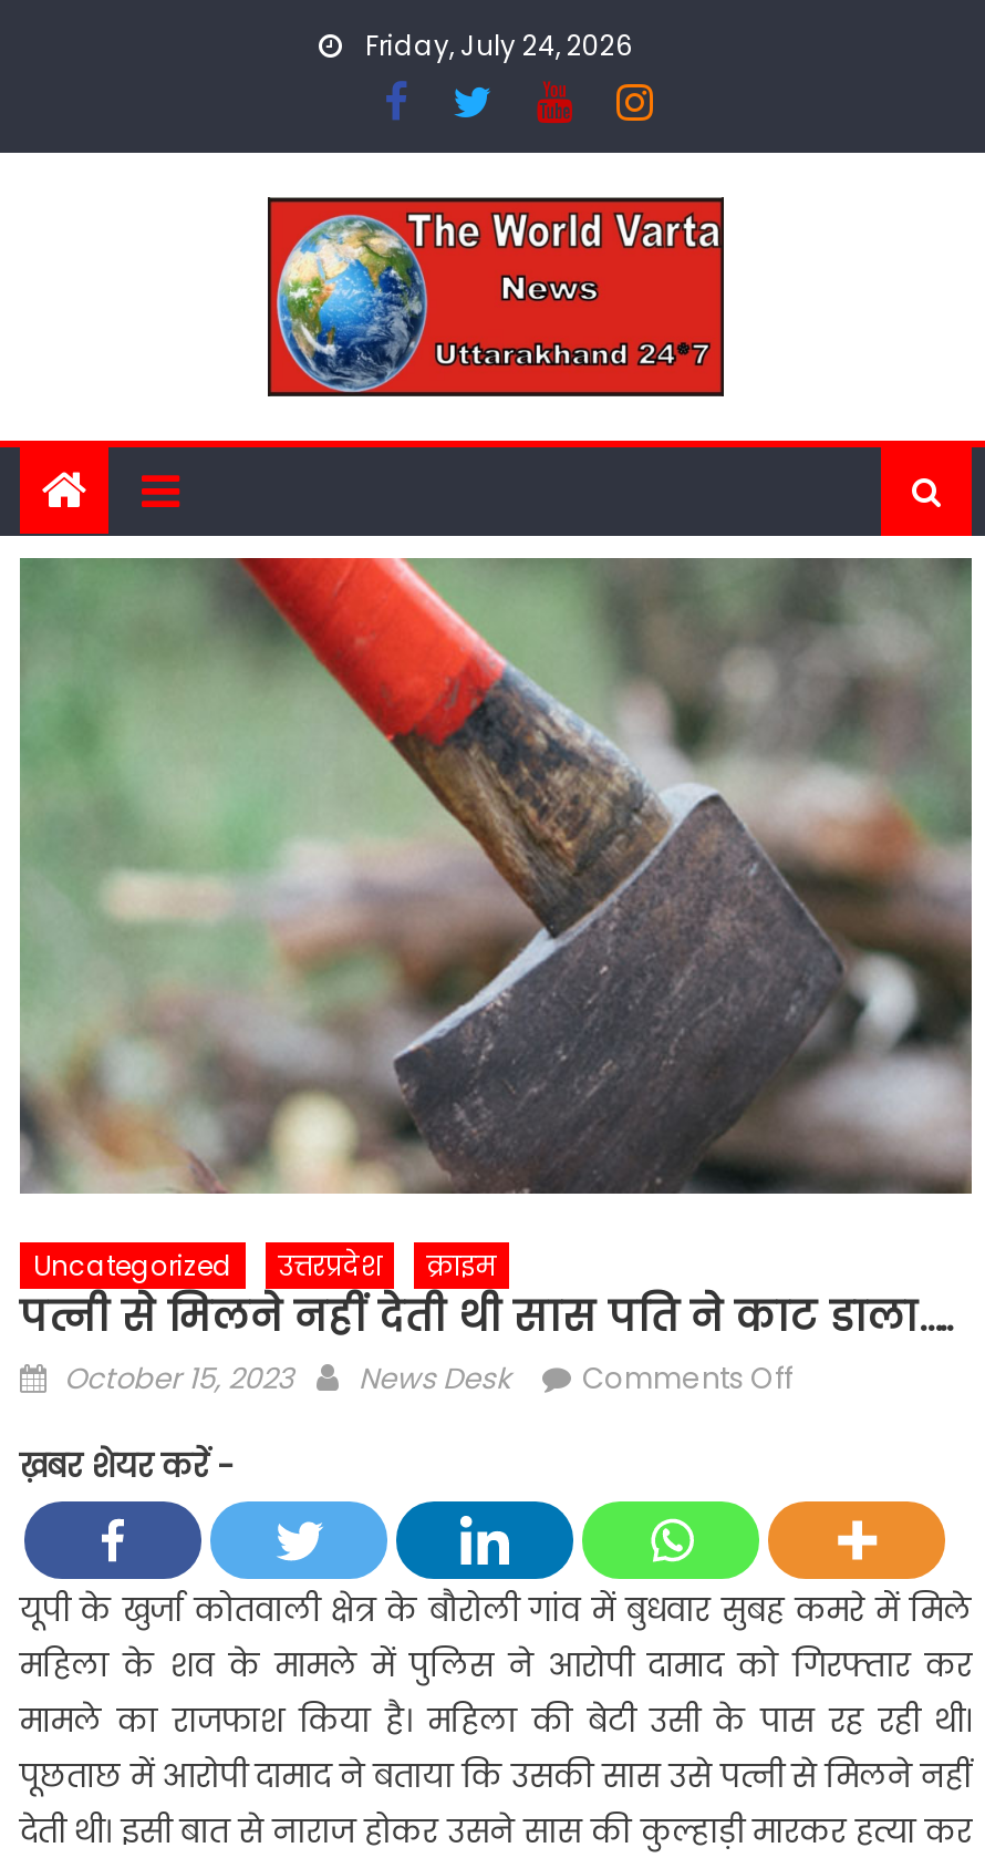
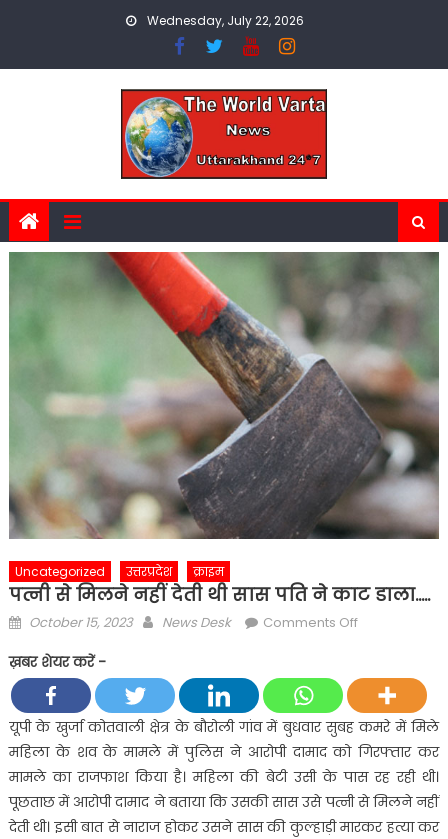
- Friday, July 24, 2026
+ Wednesday, July 22, 2026
